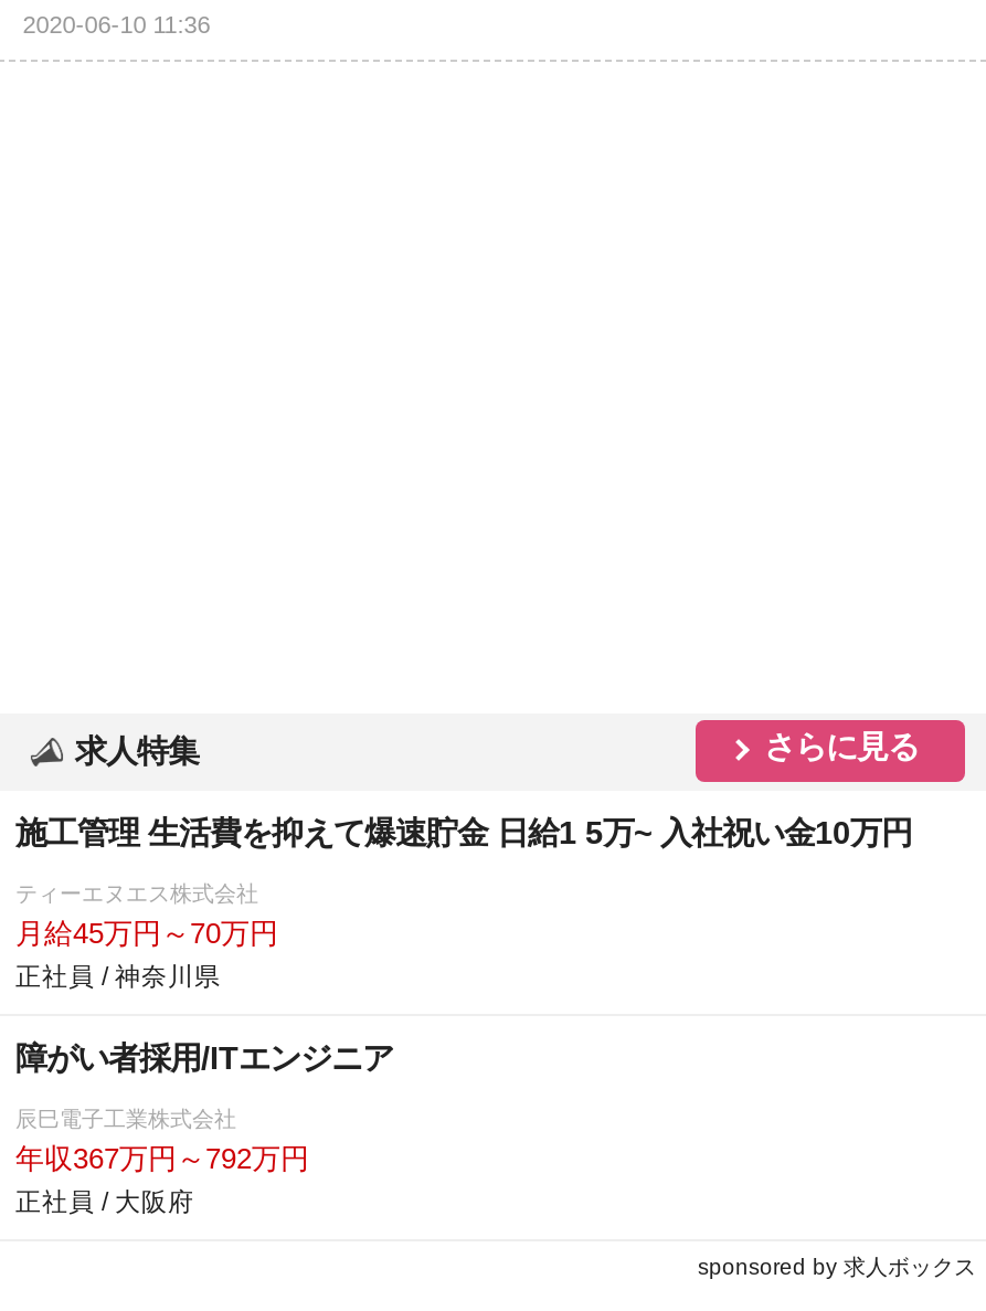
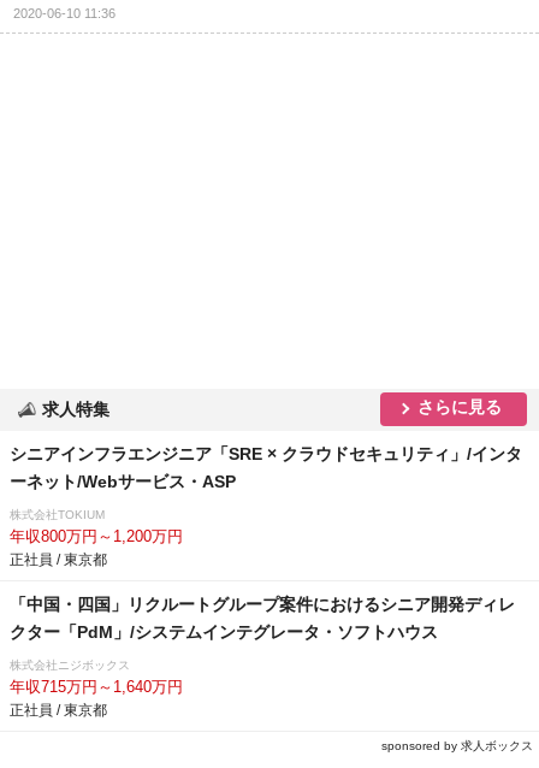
- 施工管理 生活費を抑えて爆速貯金 日給1 5万~ 入社祝い金10万円
+ シニアインフラエンジニア「SRE × クラウドセキュリティ」/インタ
+ ーネット/Webサービス・ASP

- ティーエヌエス株式会社
- 月給45万円～70万円
- 正社員 / 神奈川県
+ 株式会社TOKIUM
+ 年収800万円～1,200万円
+ 正社員 / 東京都

- 障がい者採用/ITエンジニア
+ 「中国・四国」リクルートグループ案件におけるシニア開発ディレ
+ クター「PdM」/システムインテグレータ・ソフトハウス

- 辰巳電子工業株式会社
- 年収367万円～792万円
- 正社員 / 大阪府
+ 株式会社ニジボックス
+ 年収715万円～1,640万円
+ 正社員 / 東京都
